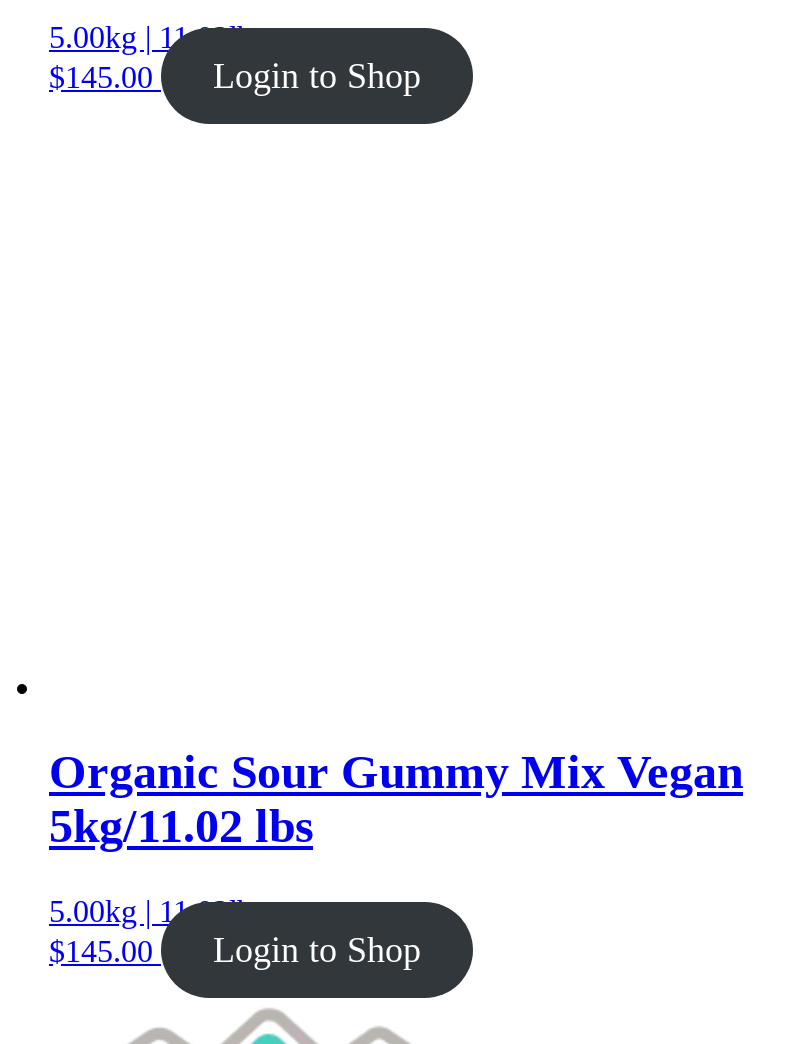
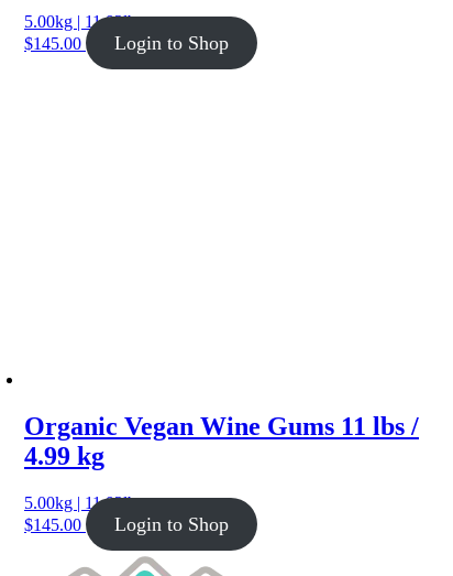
- Organic Sour Gummy Mix Vegan
- 5kg/11.02 lbs
+ Organic Vegan Wine Gums 11 lbs /
+ 4.99 kg
